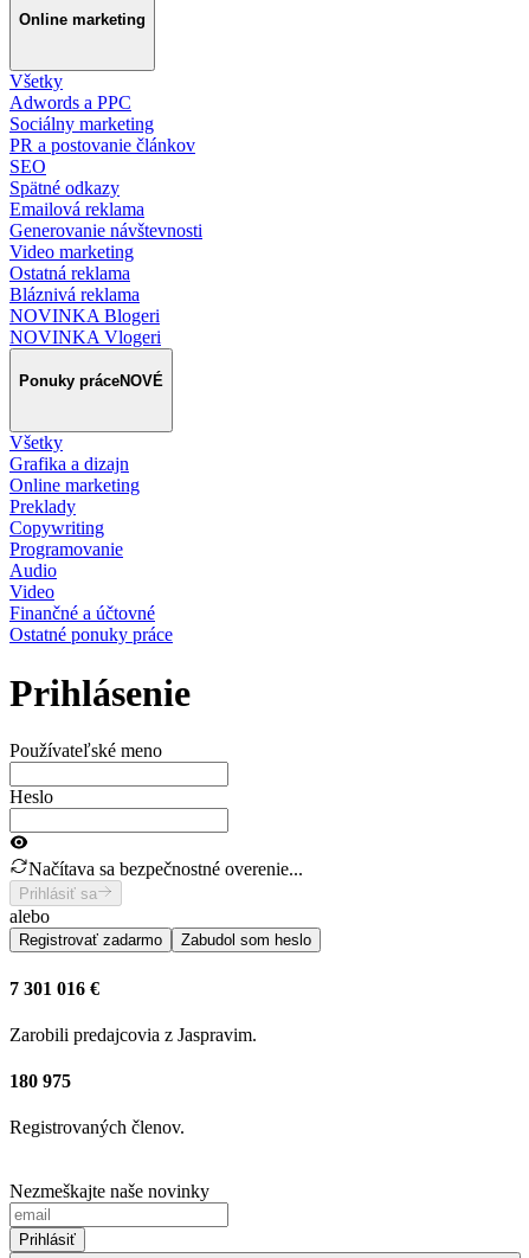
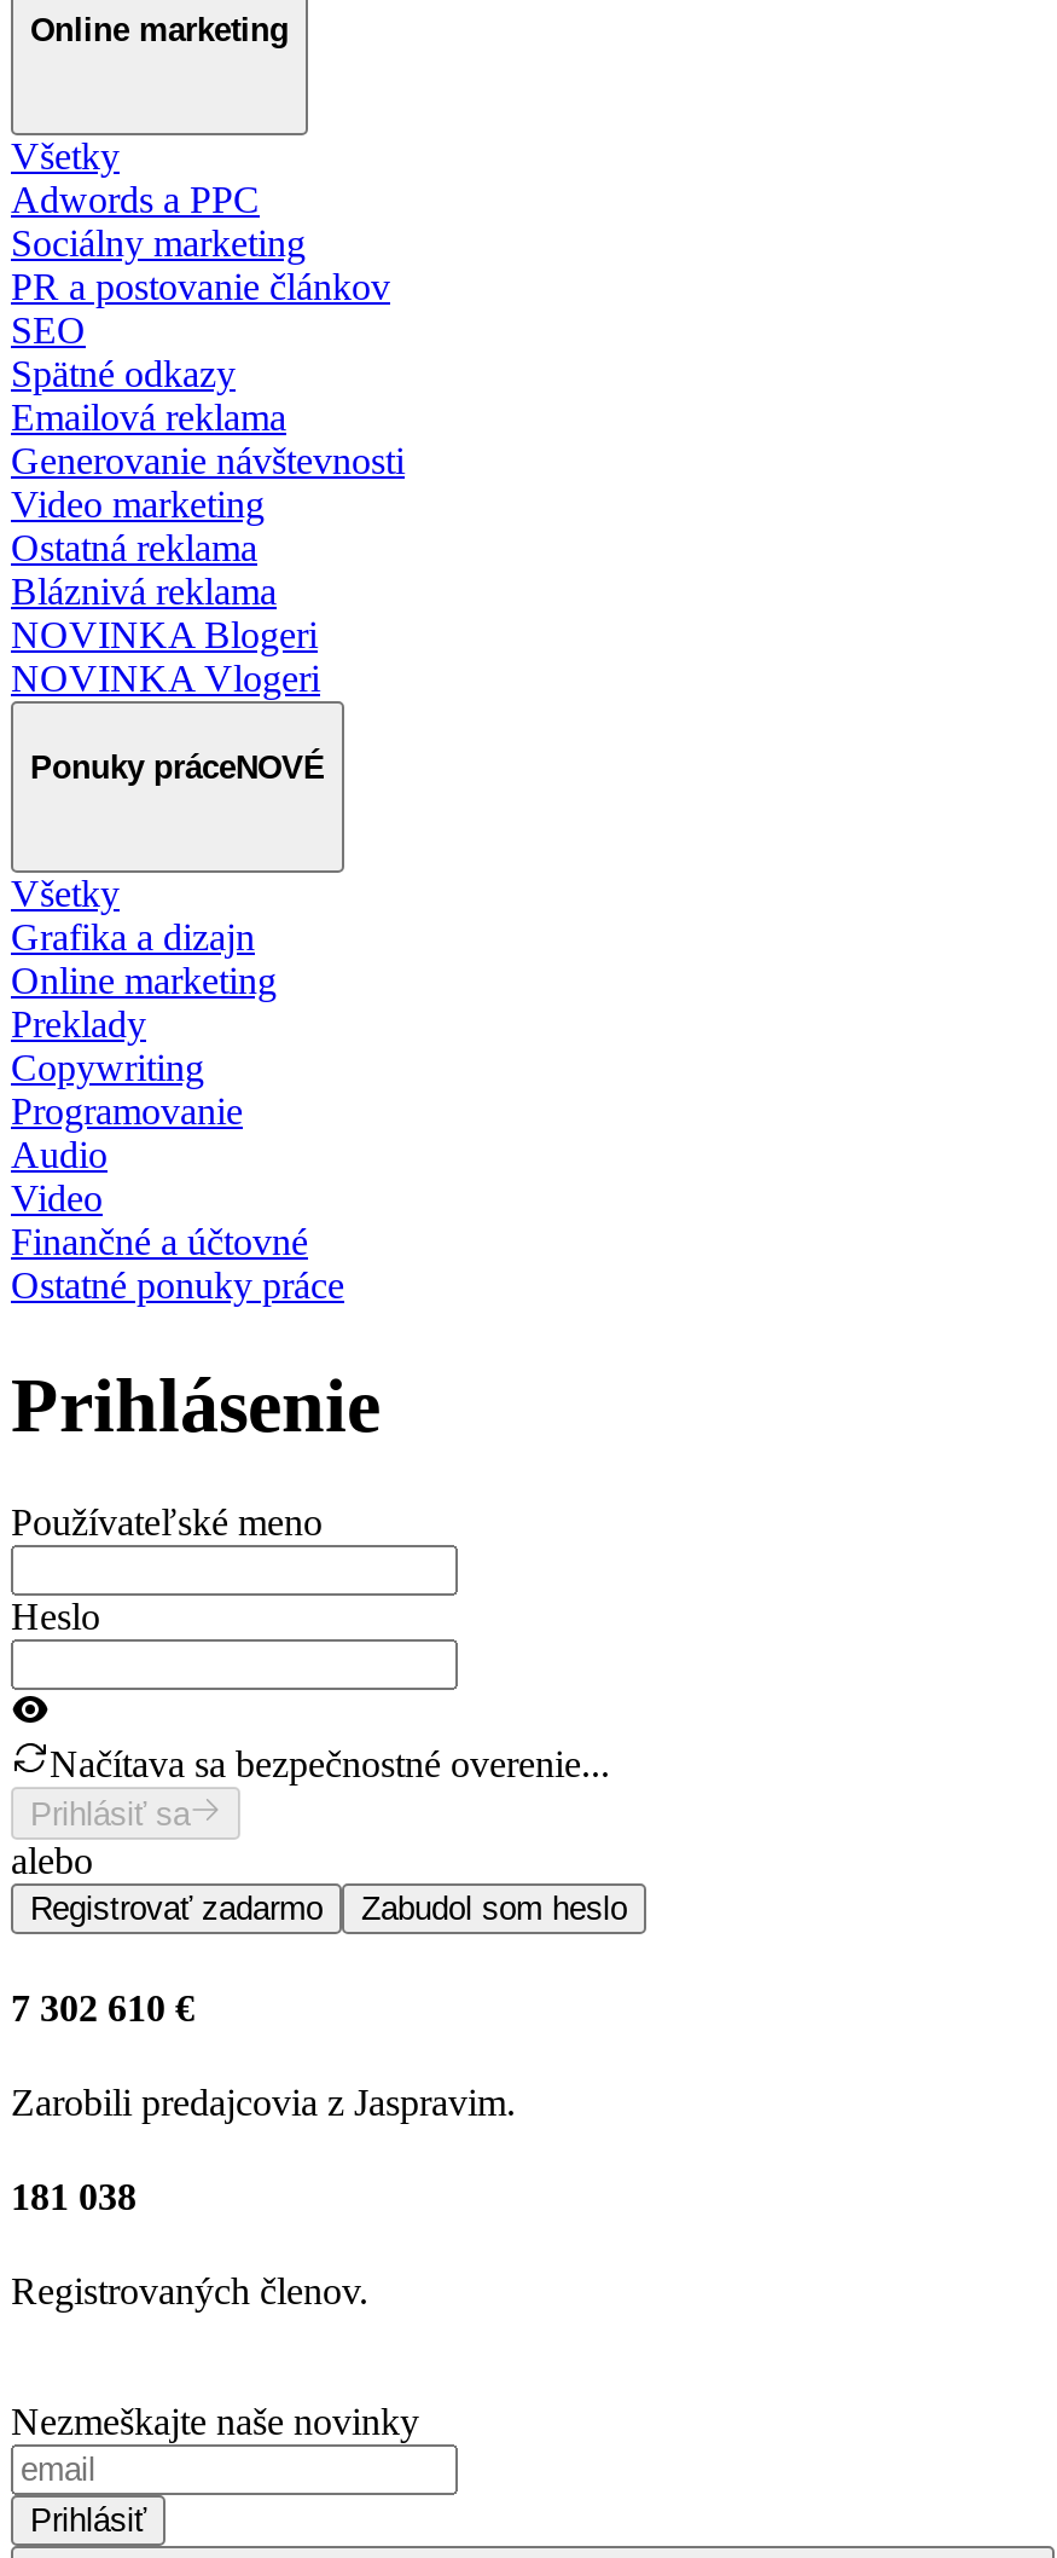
- 7 301 016 €
+ 7 302 610 €

- 180 975
+ 181 038
